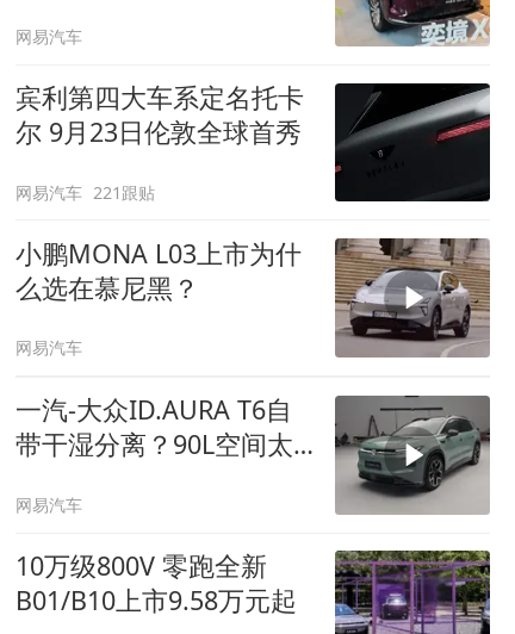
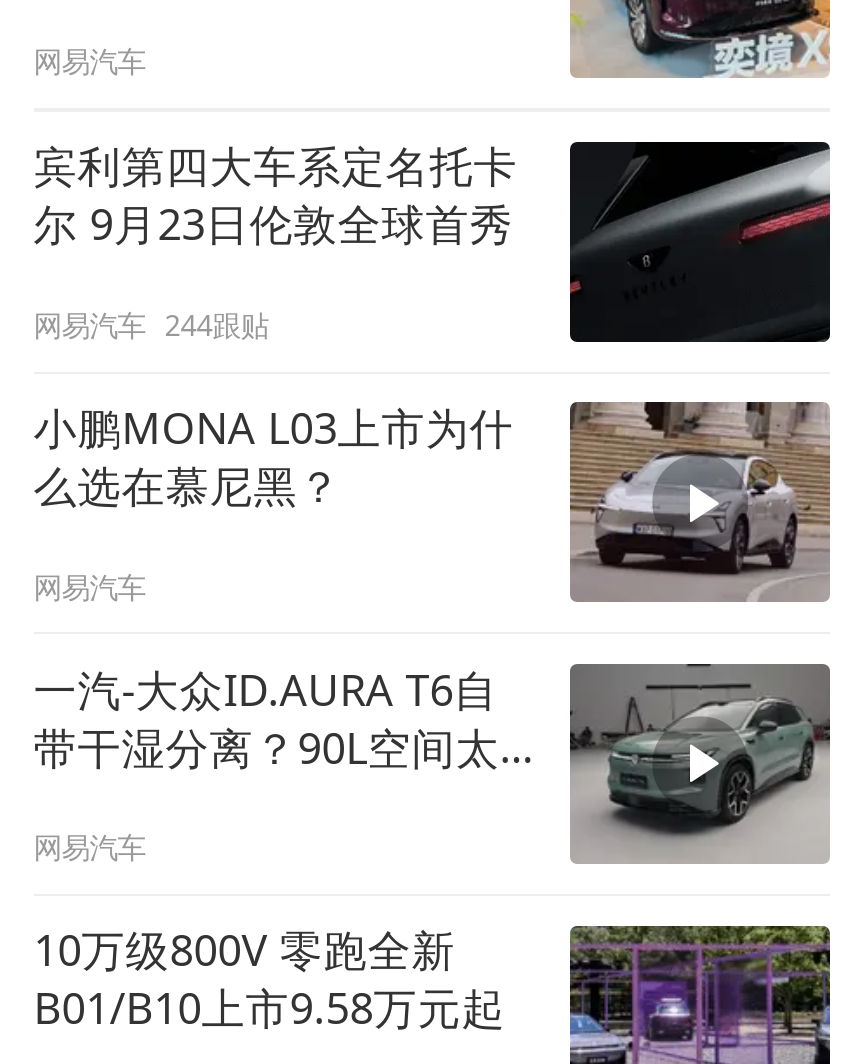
- 网易汽车 221跟贴
+ 网易汽车 244跟贴
